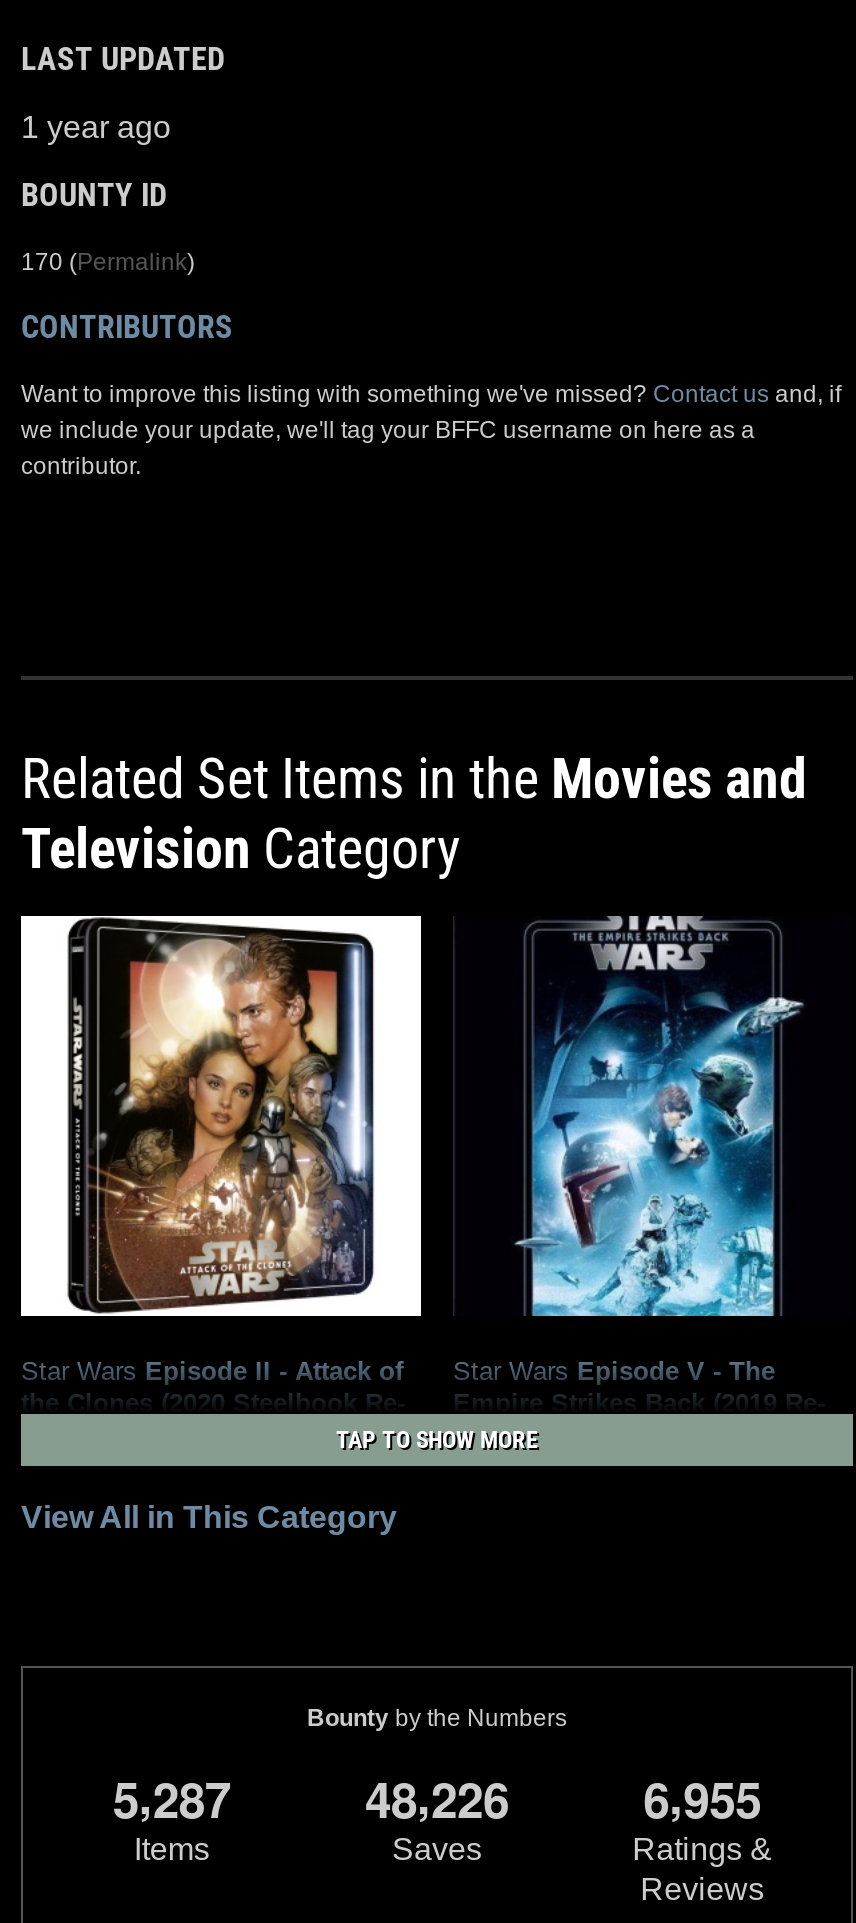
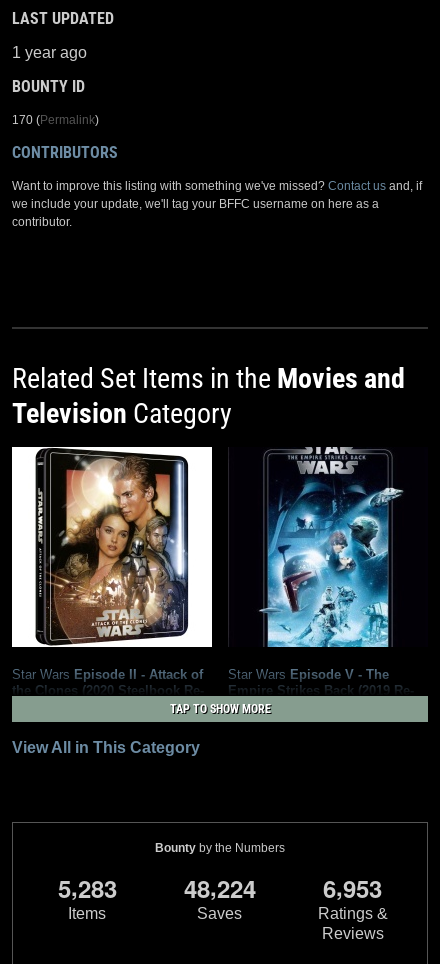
- 5,287
+ 5,283

- 48,226
+ 48,224

- 6,955
+ 6,953
